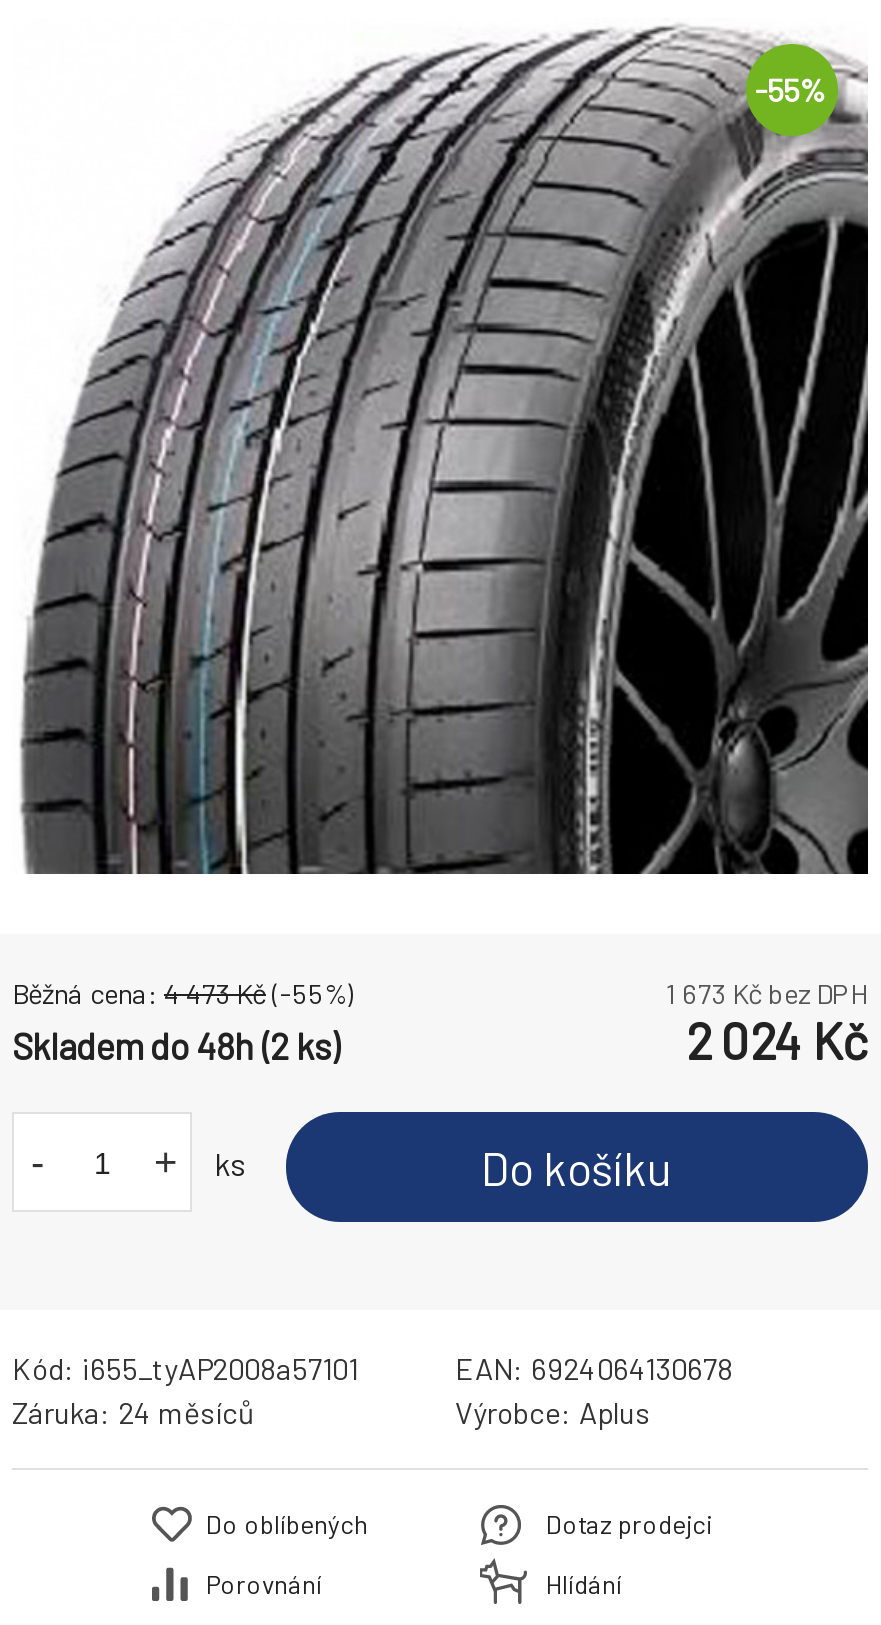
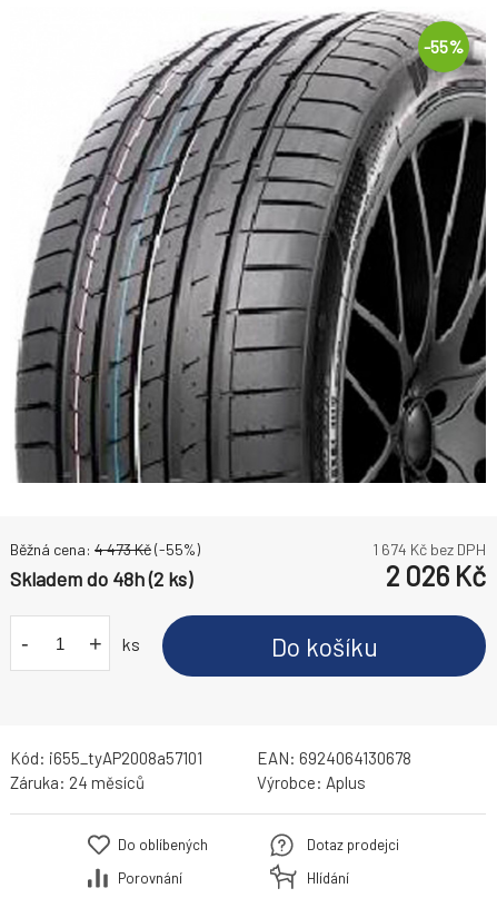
- 1 673 Kč bez DPH
+ 1 674 Kč bez DPH

- 2 024 Kč
+ 2 026 Kč
